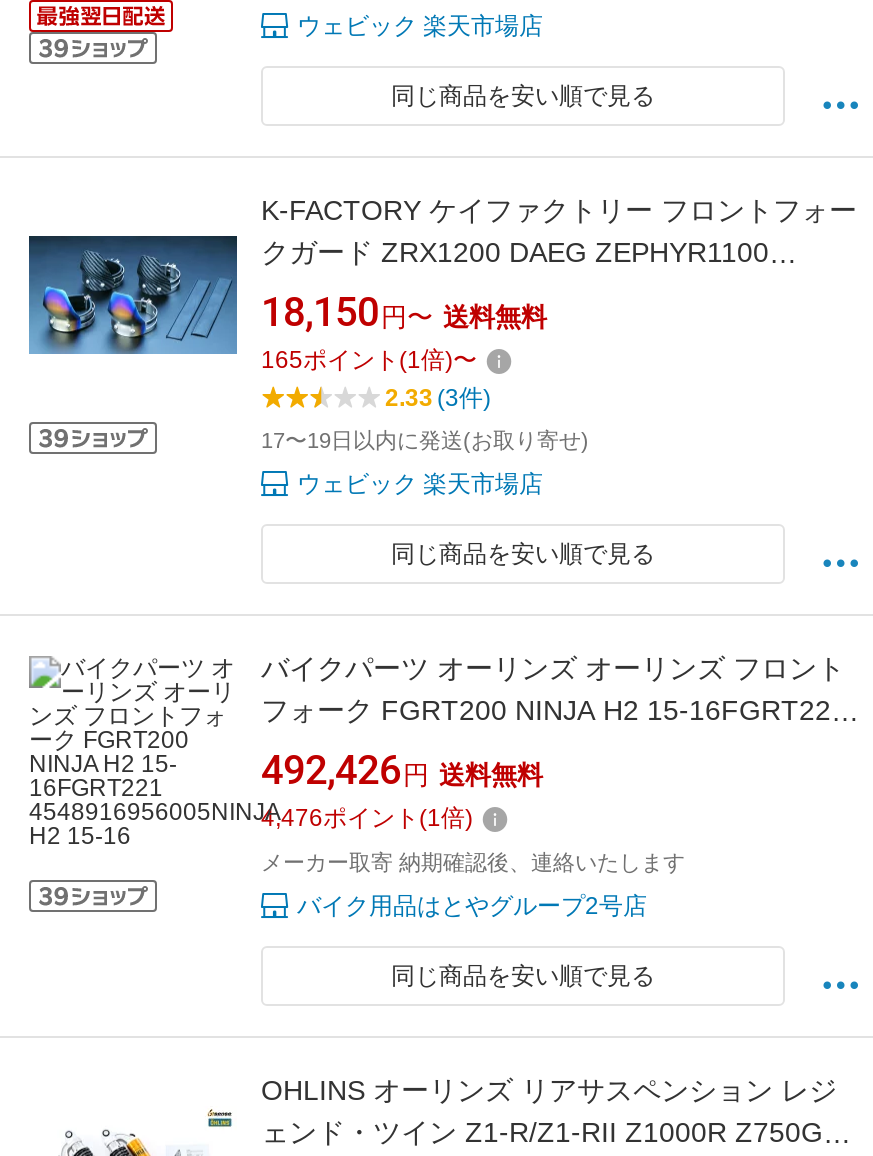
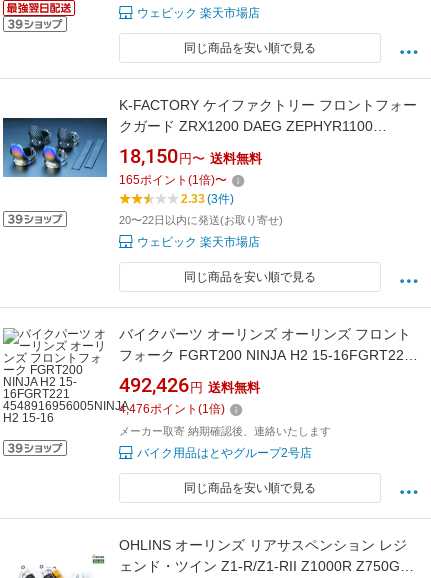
- 17〜19日以内に発送(お取り寄せ)
+ 20〜22日以内に発送(お取り寄せ)
